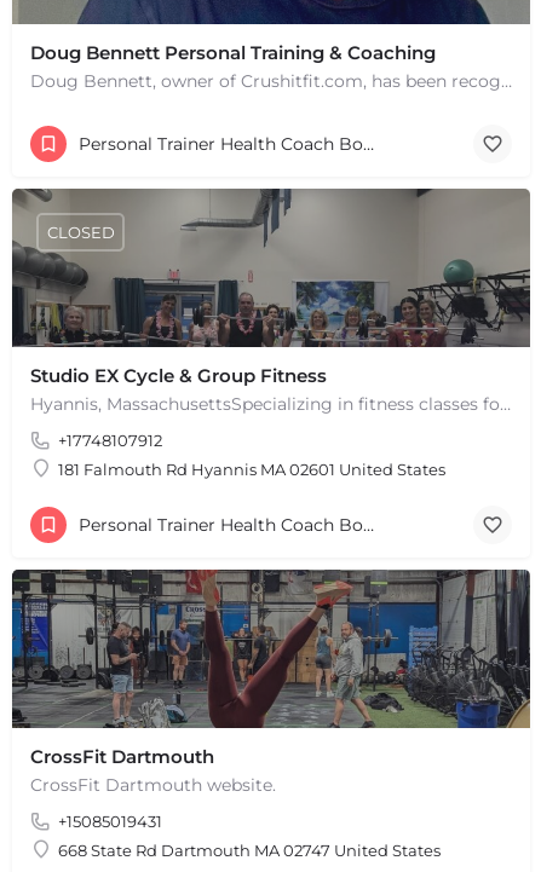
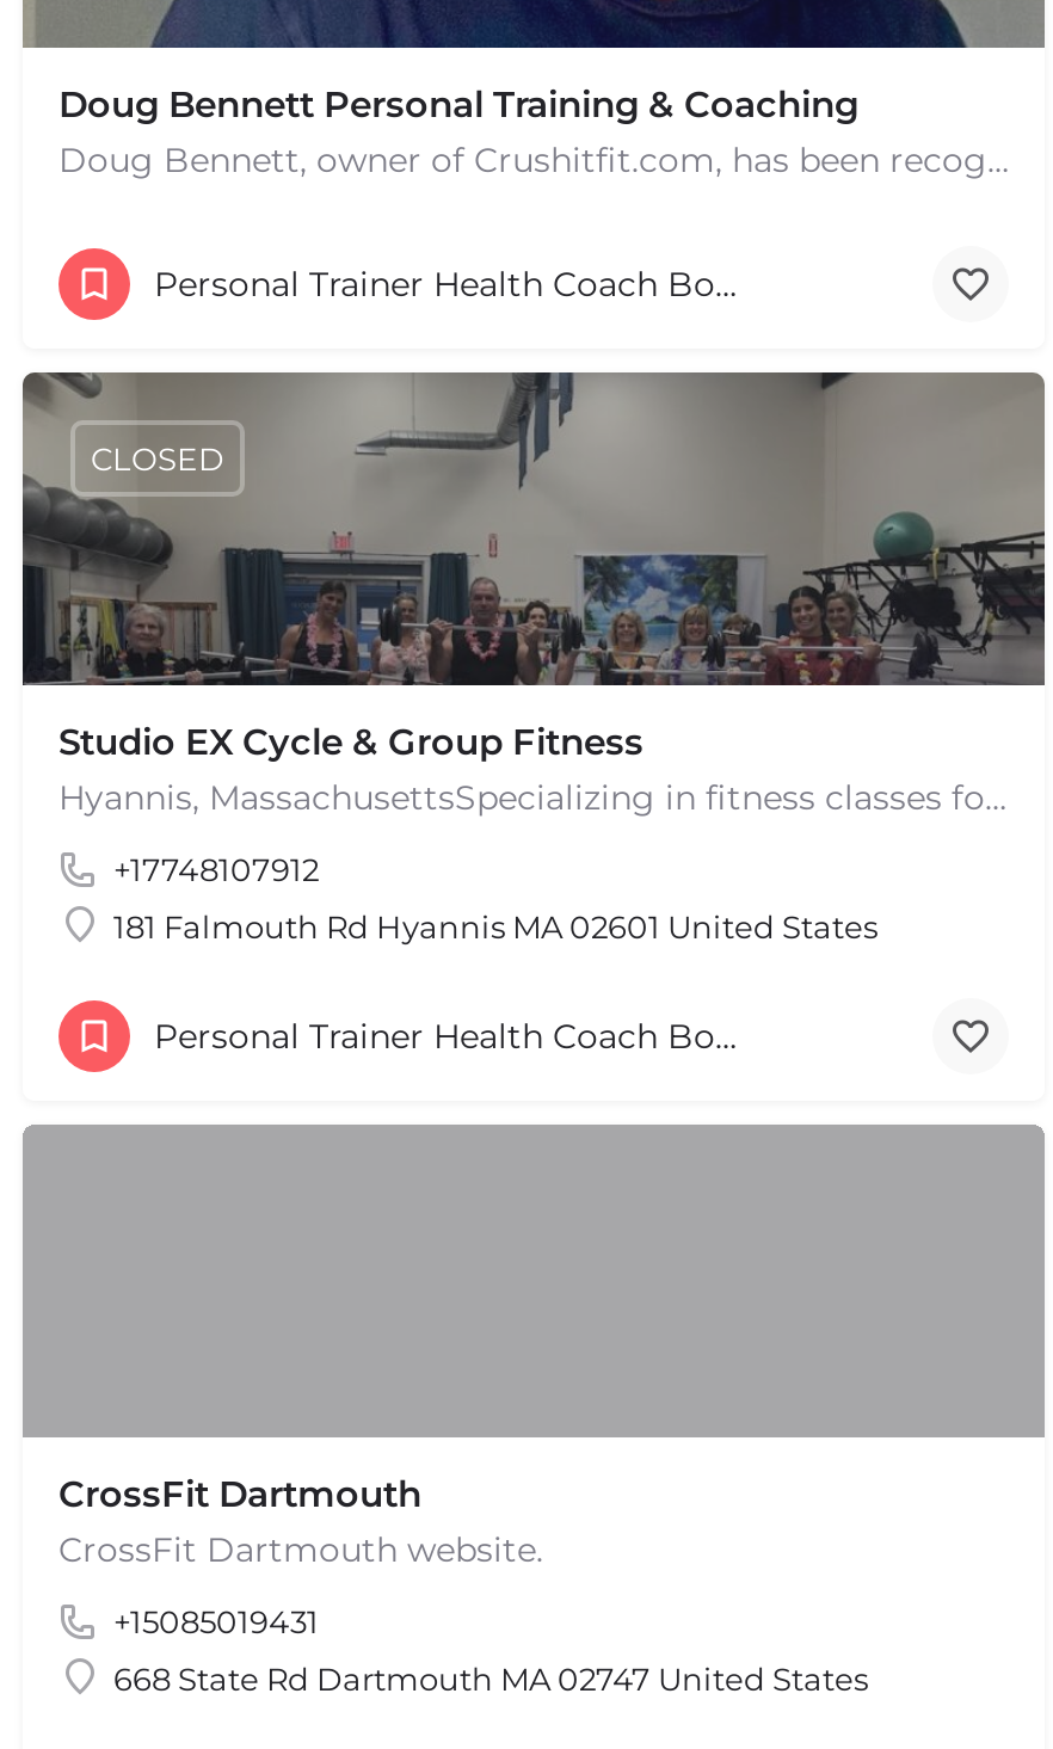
- [image]
